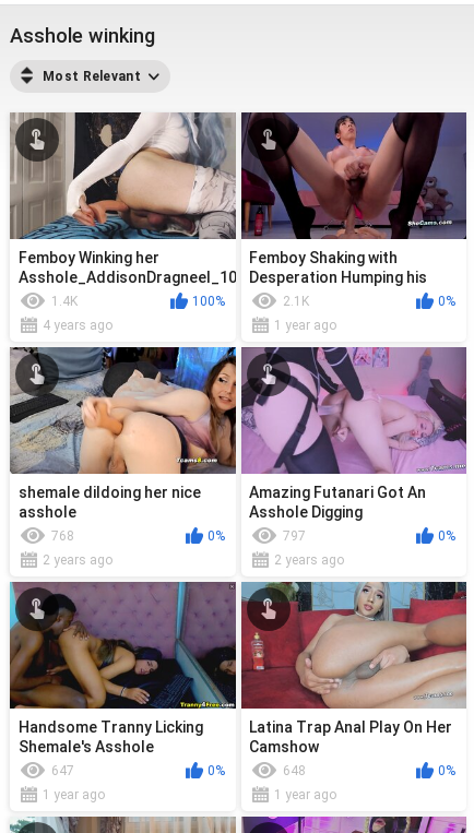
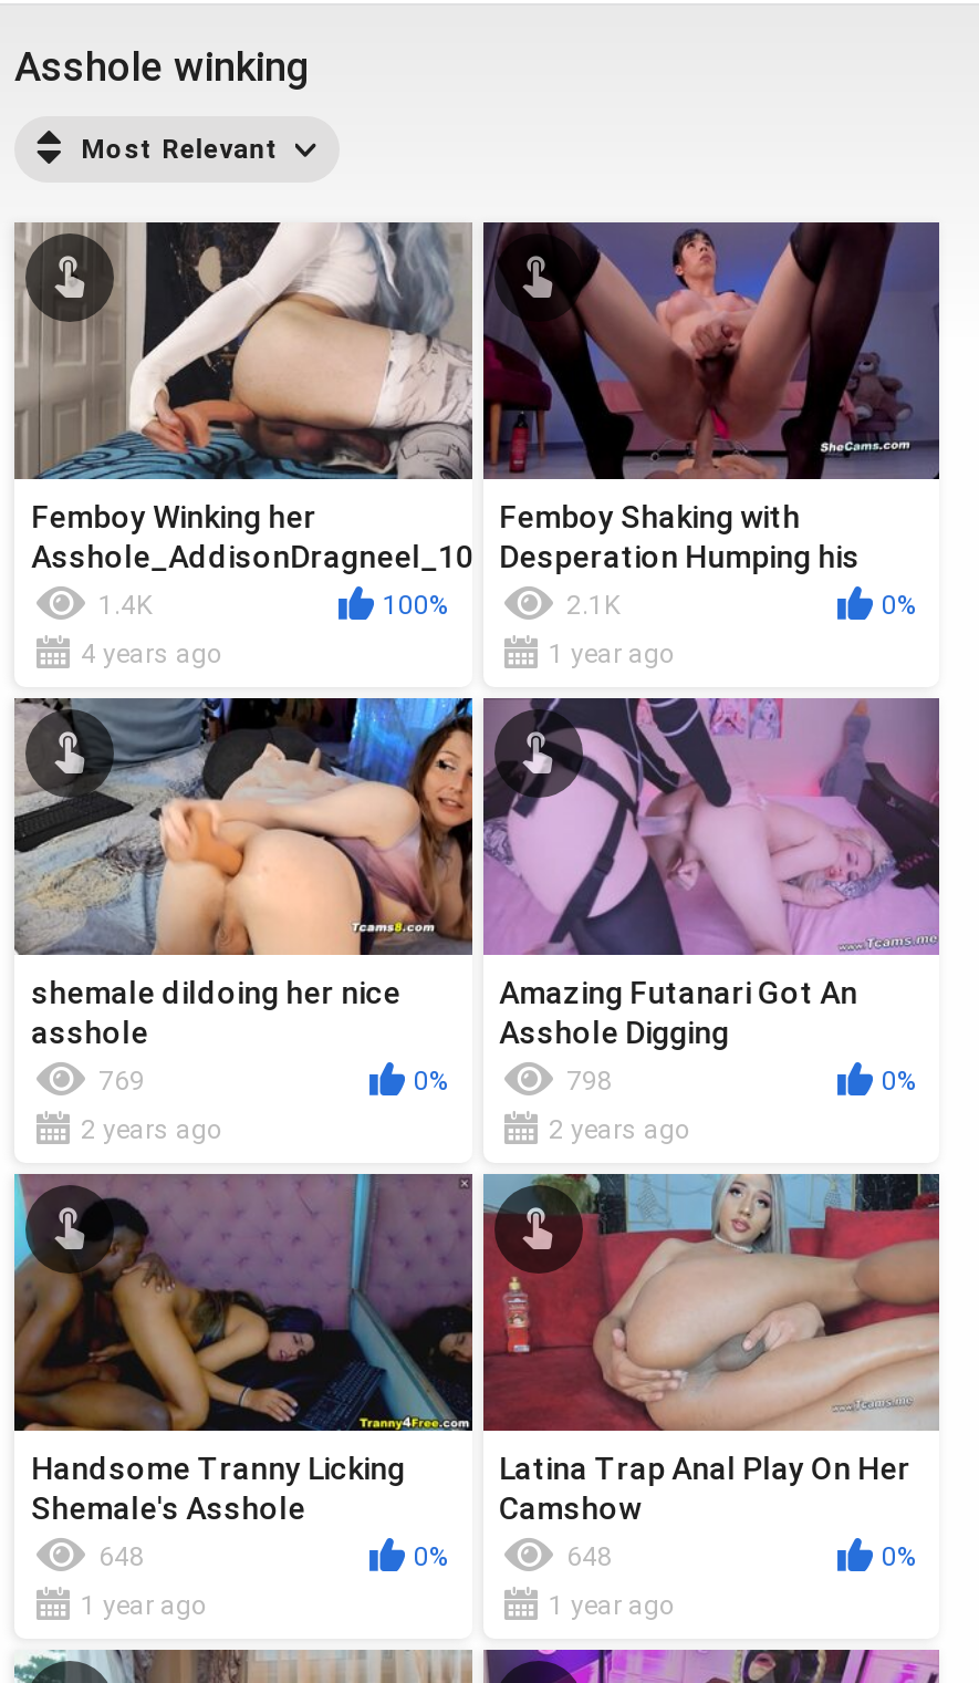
- 768
+ 769

- 797
+ 798

- 647
+ 648
